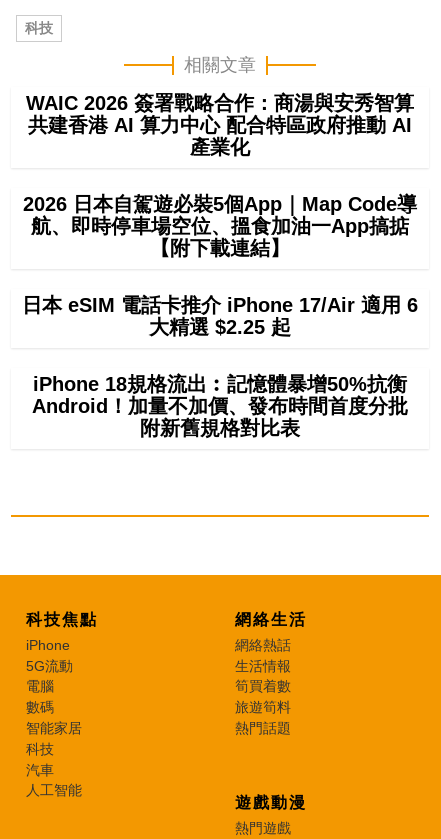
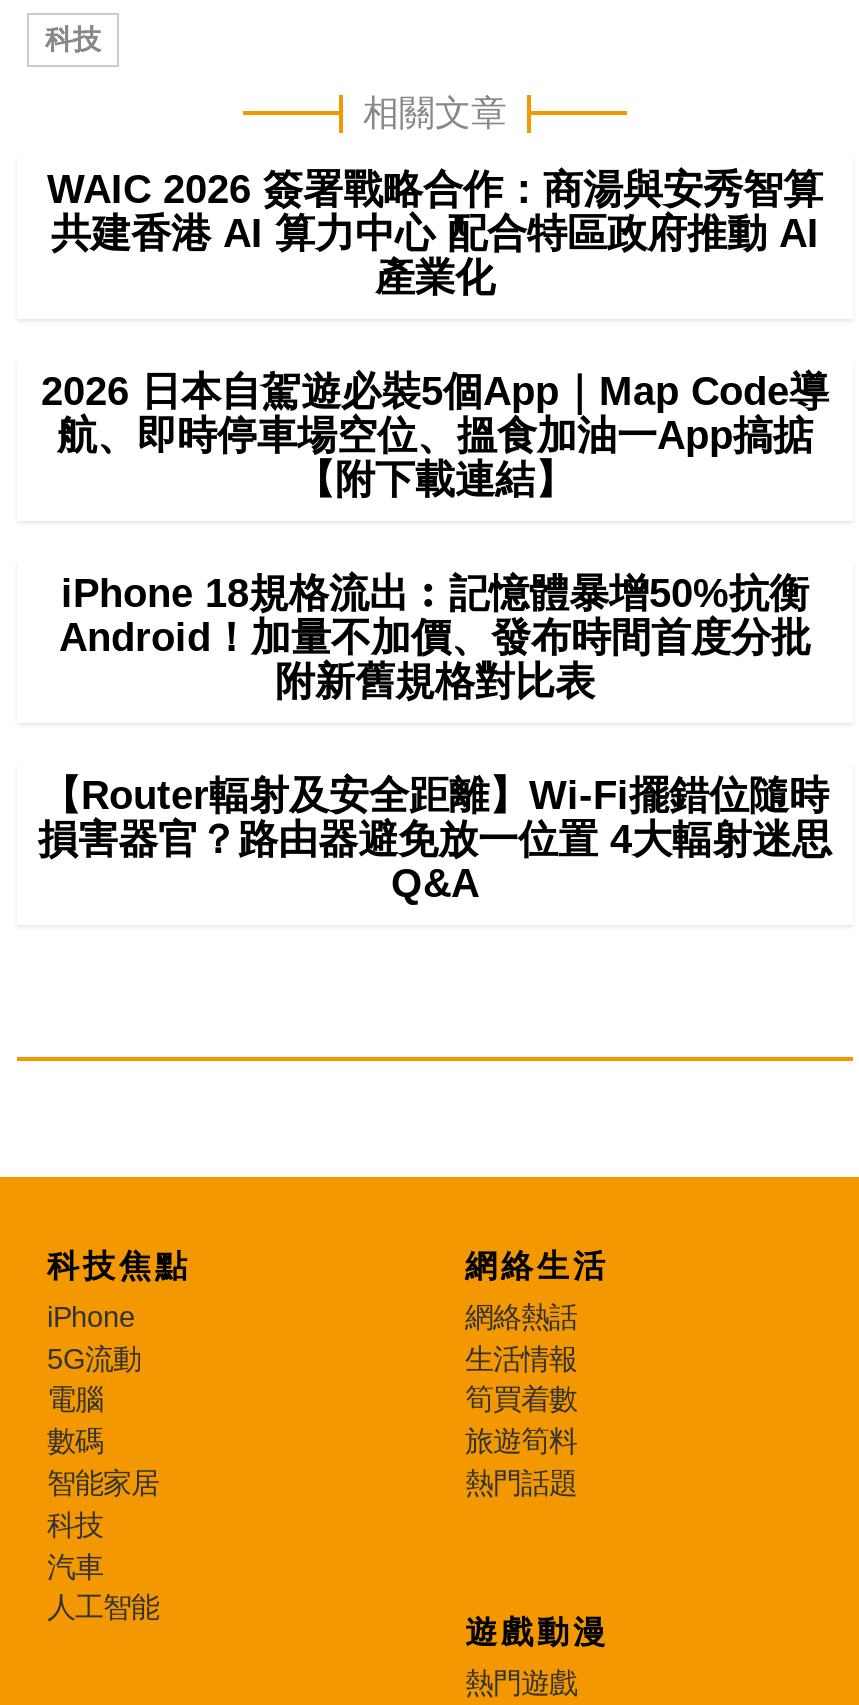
- 日本 eSIM 電話卡推介 iPhone 17/Air 適用 6
- 大精選 $2.25 起

moved up: iPhone 18規格流出︰記憶體暴增50%抗衡 | Android！加量不加價、發布時間首度分批 | 附新舊規格對比表

+ 【Router輻射及安全距離】Wi-Fi擺錯位隨時
+ 損害器官？路由器避免放一位置 4大輻射迷思
+ Q&A
